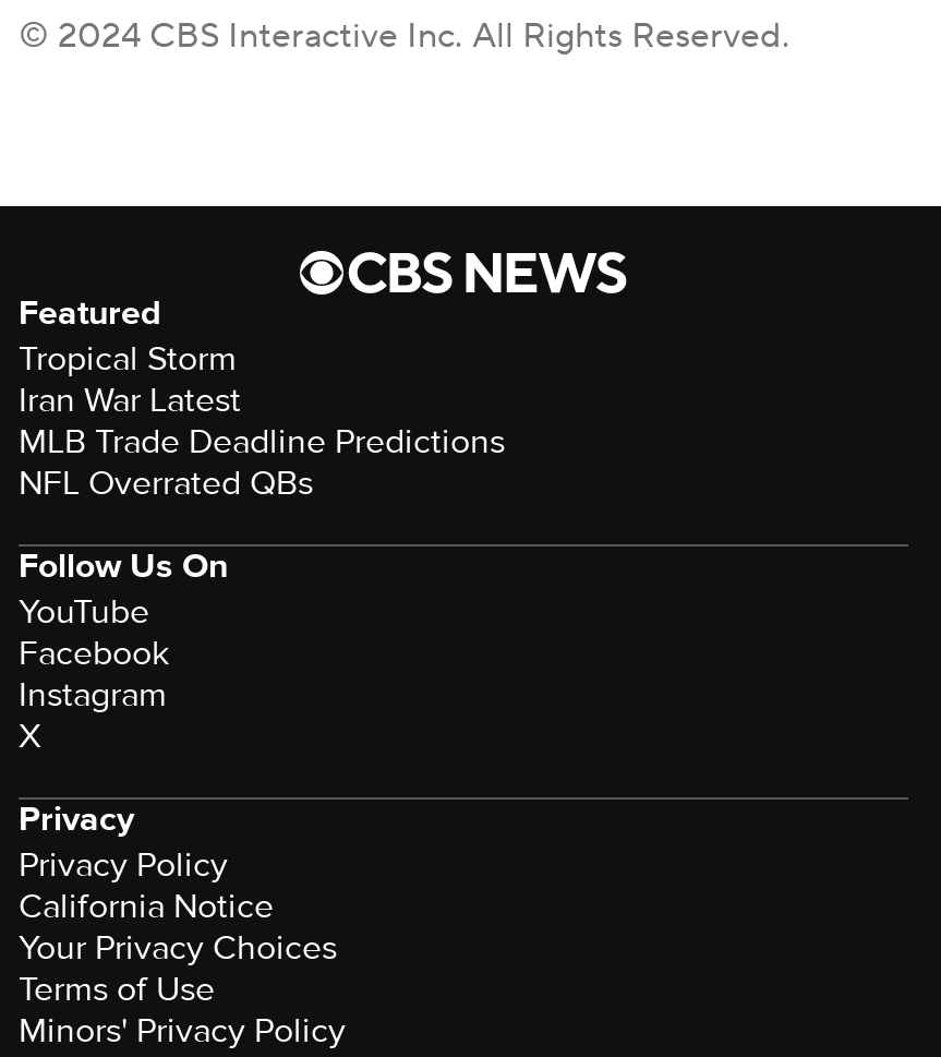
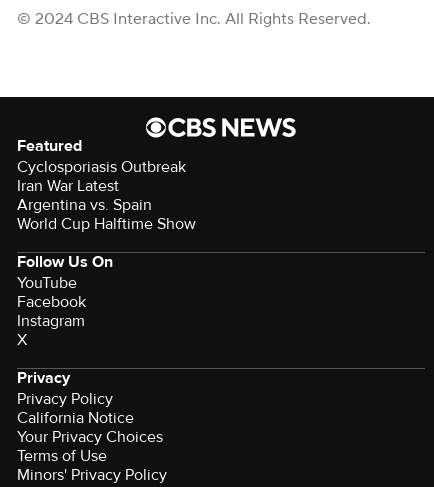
- Tropical Storm
+ Cyclosporiasis Outbreak

- MLB Trade Deadline Predictions
- NFL Overrated QBs
+ Argentina vs. Spain
+ World Cup Halftime Show
